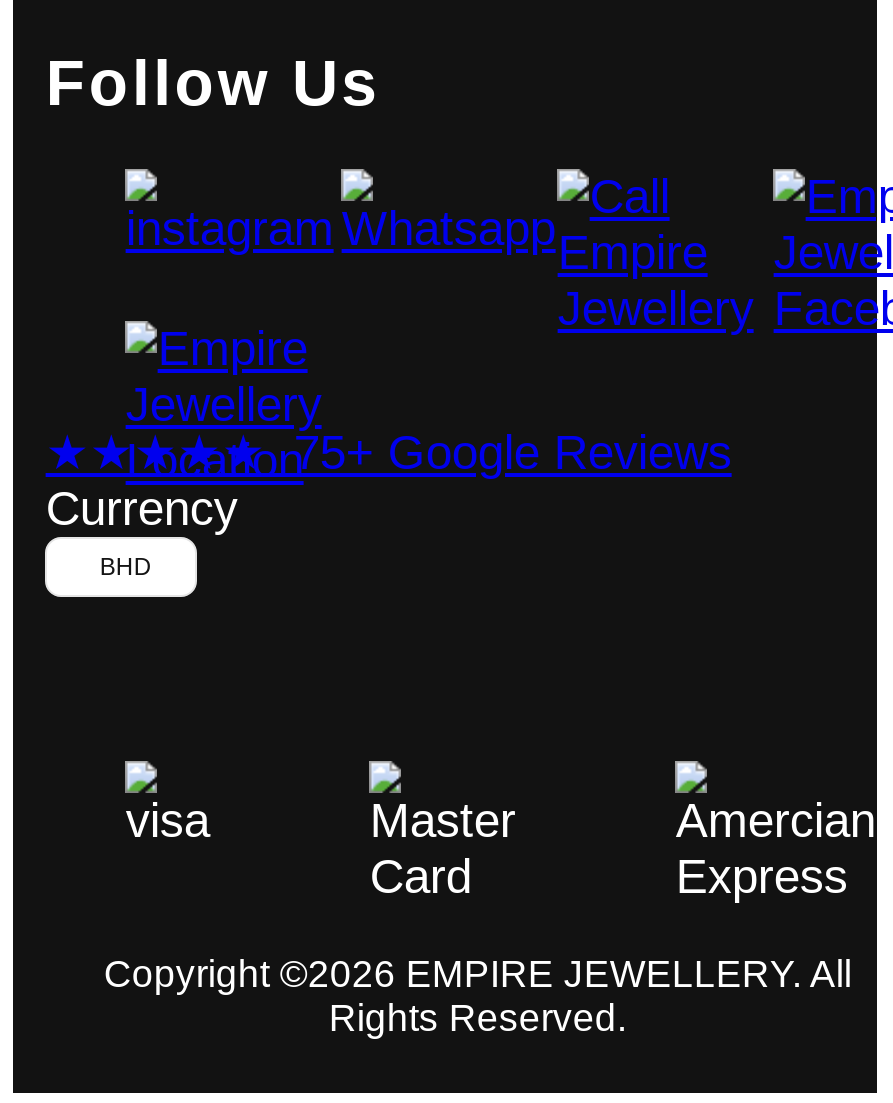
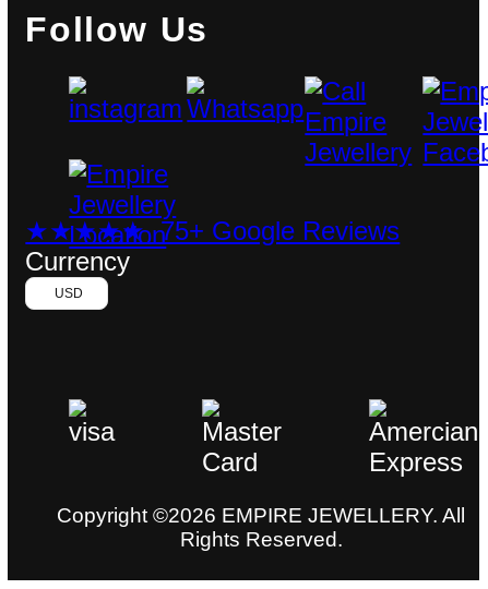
- BHD
+ USD
